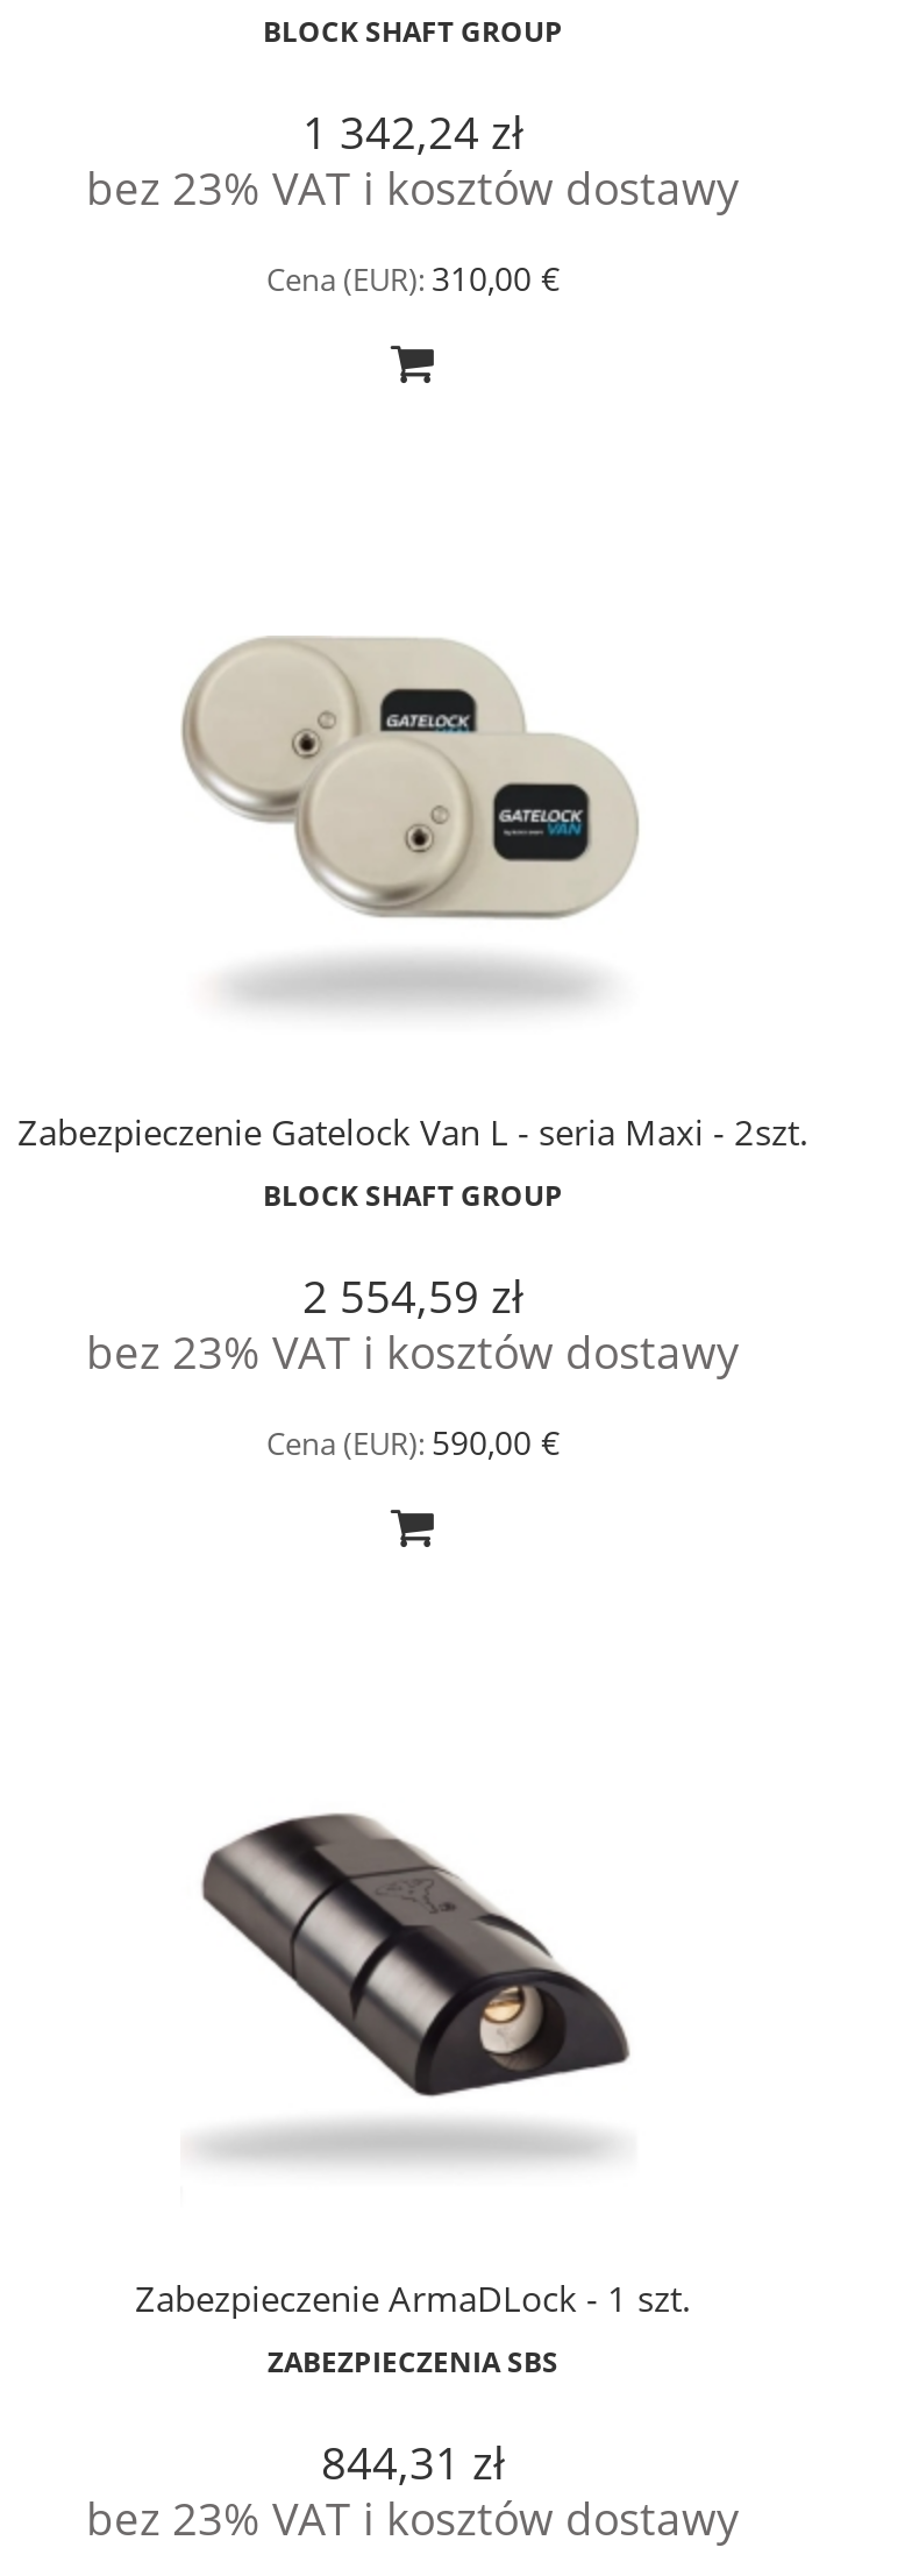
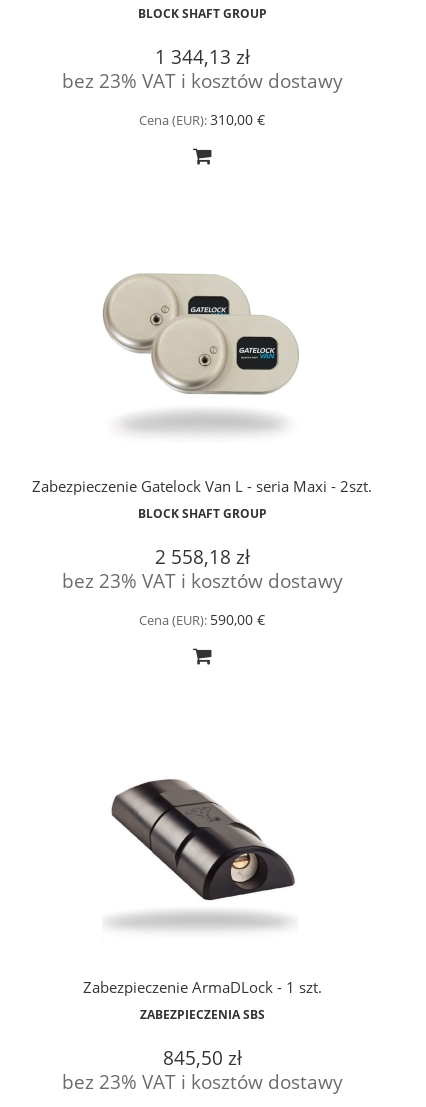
- 1 342,24 zł
+ 1 344,13 zł

- 2 554,59 zł
+ 2 558,18 zł

- 844,31 zł
+ 845,50 zł
